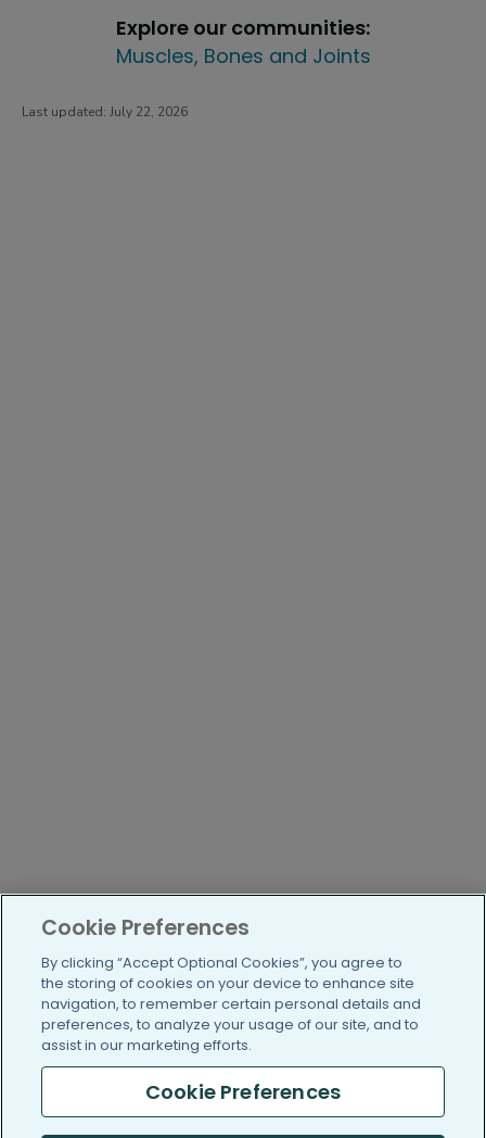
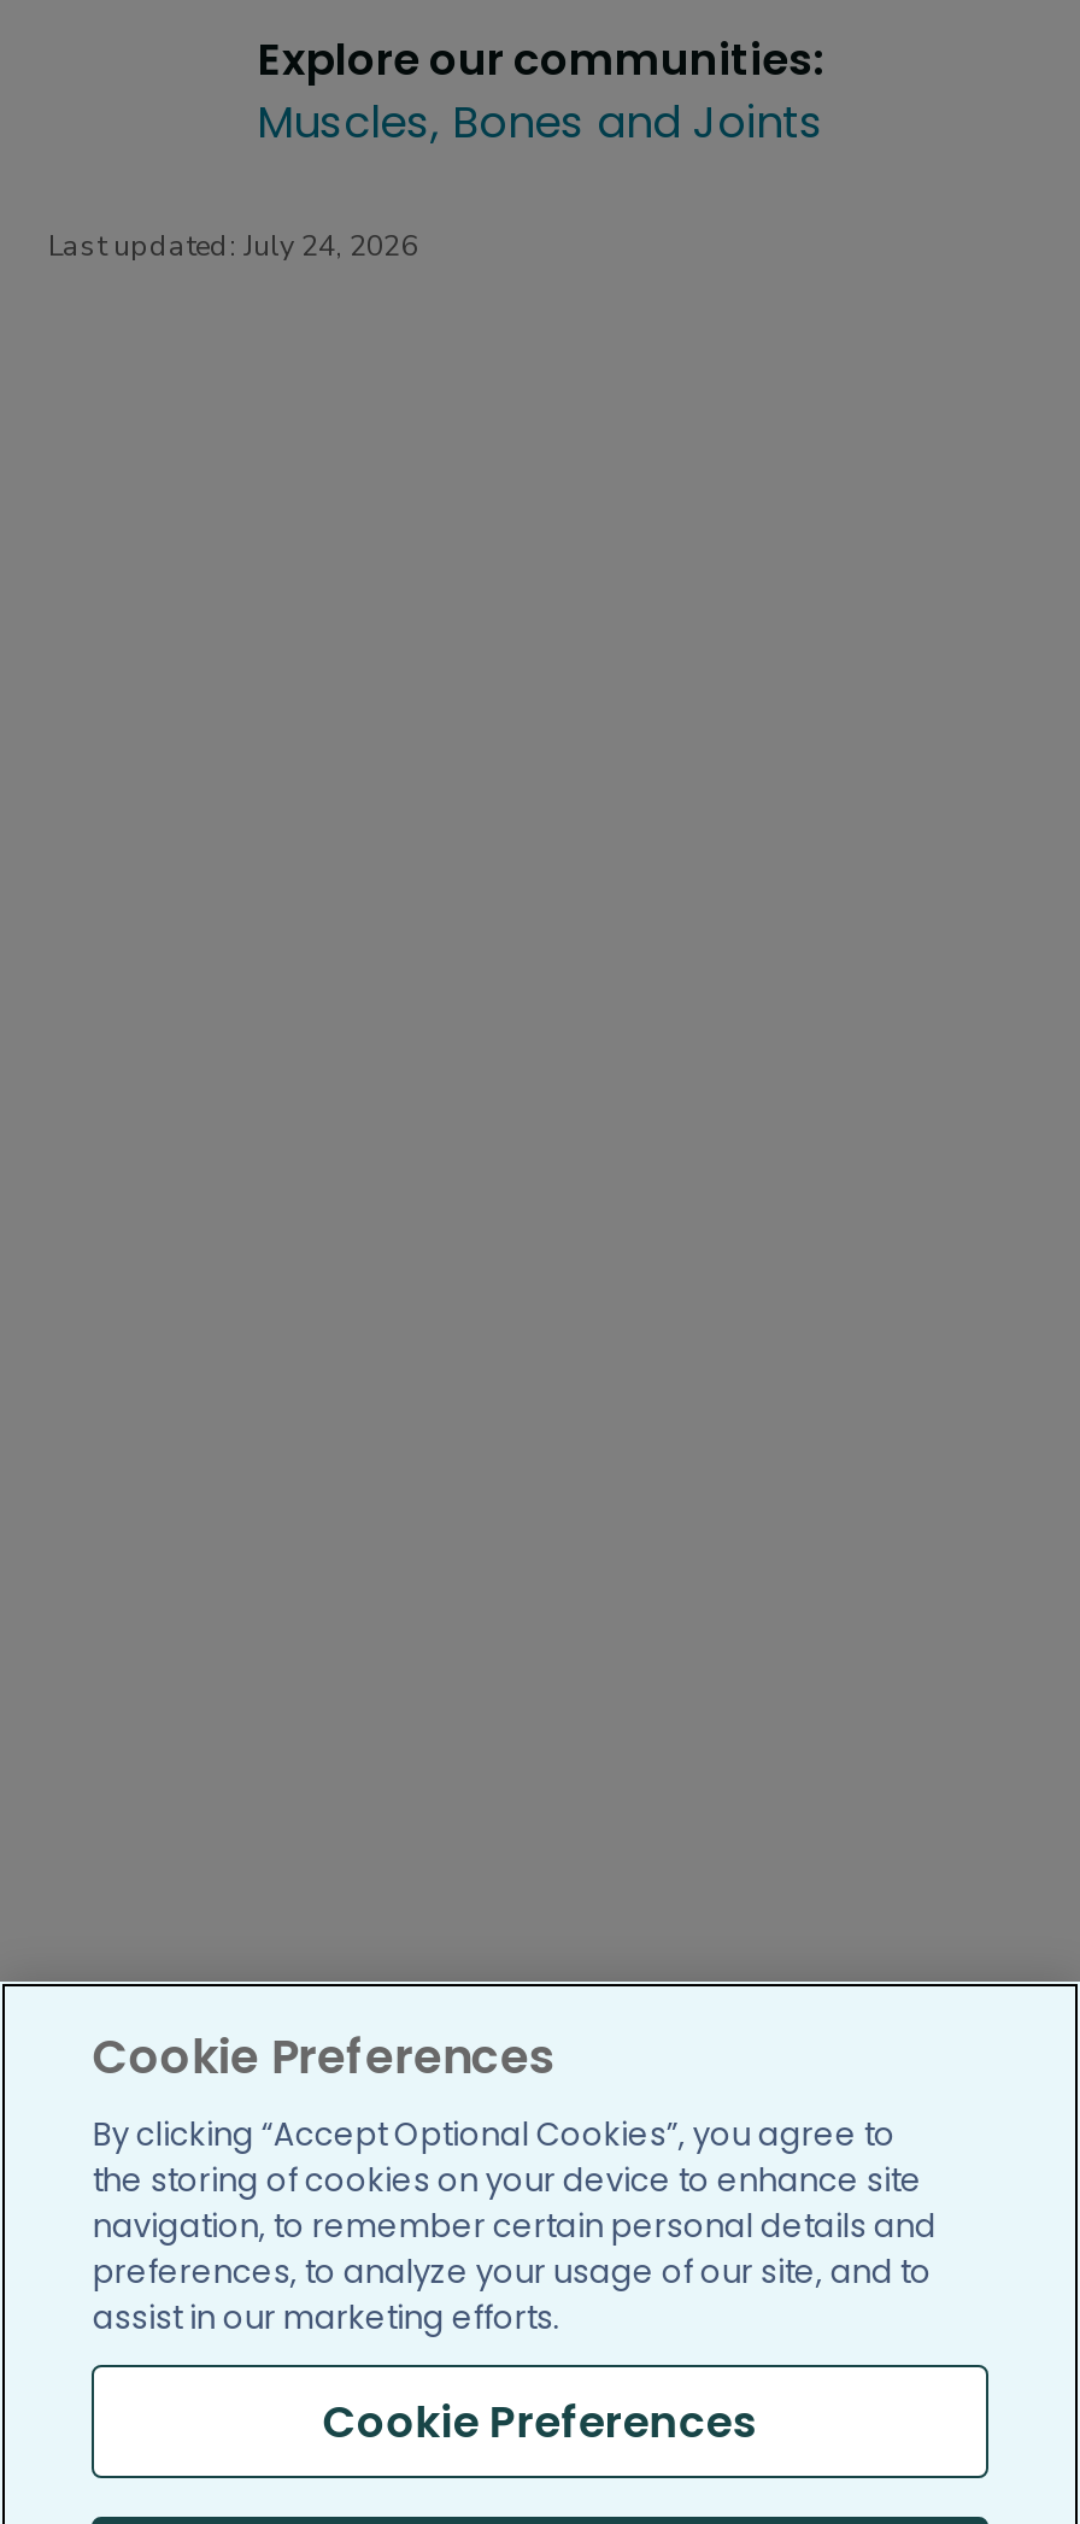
- Last updated: July 22, 2026
+ Last updated: July 24, 2026
